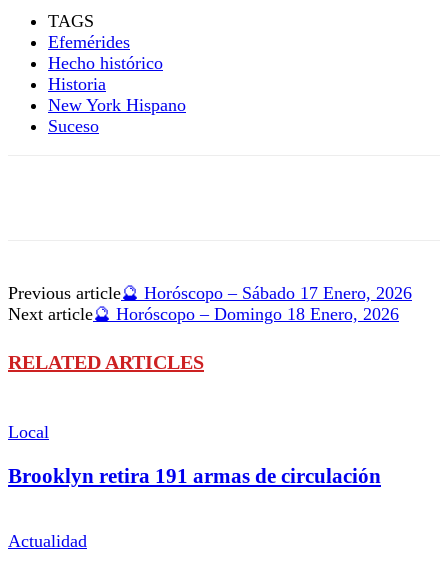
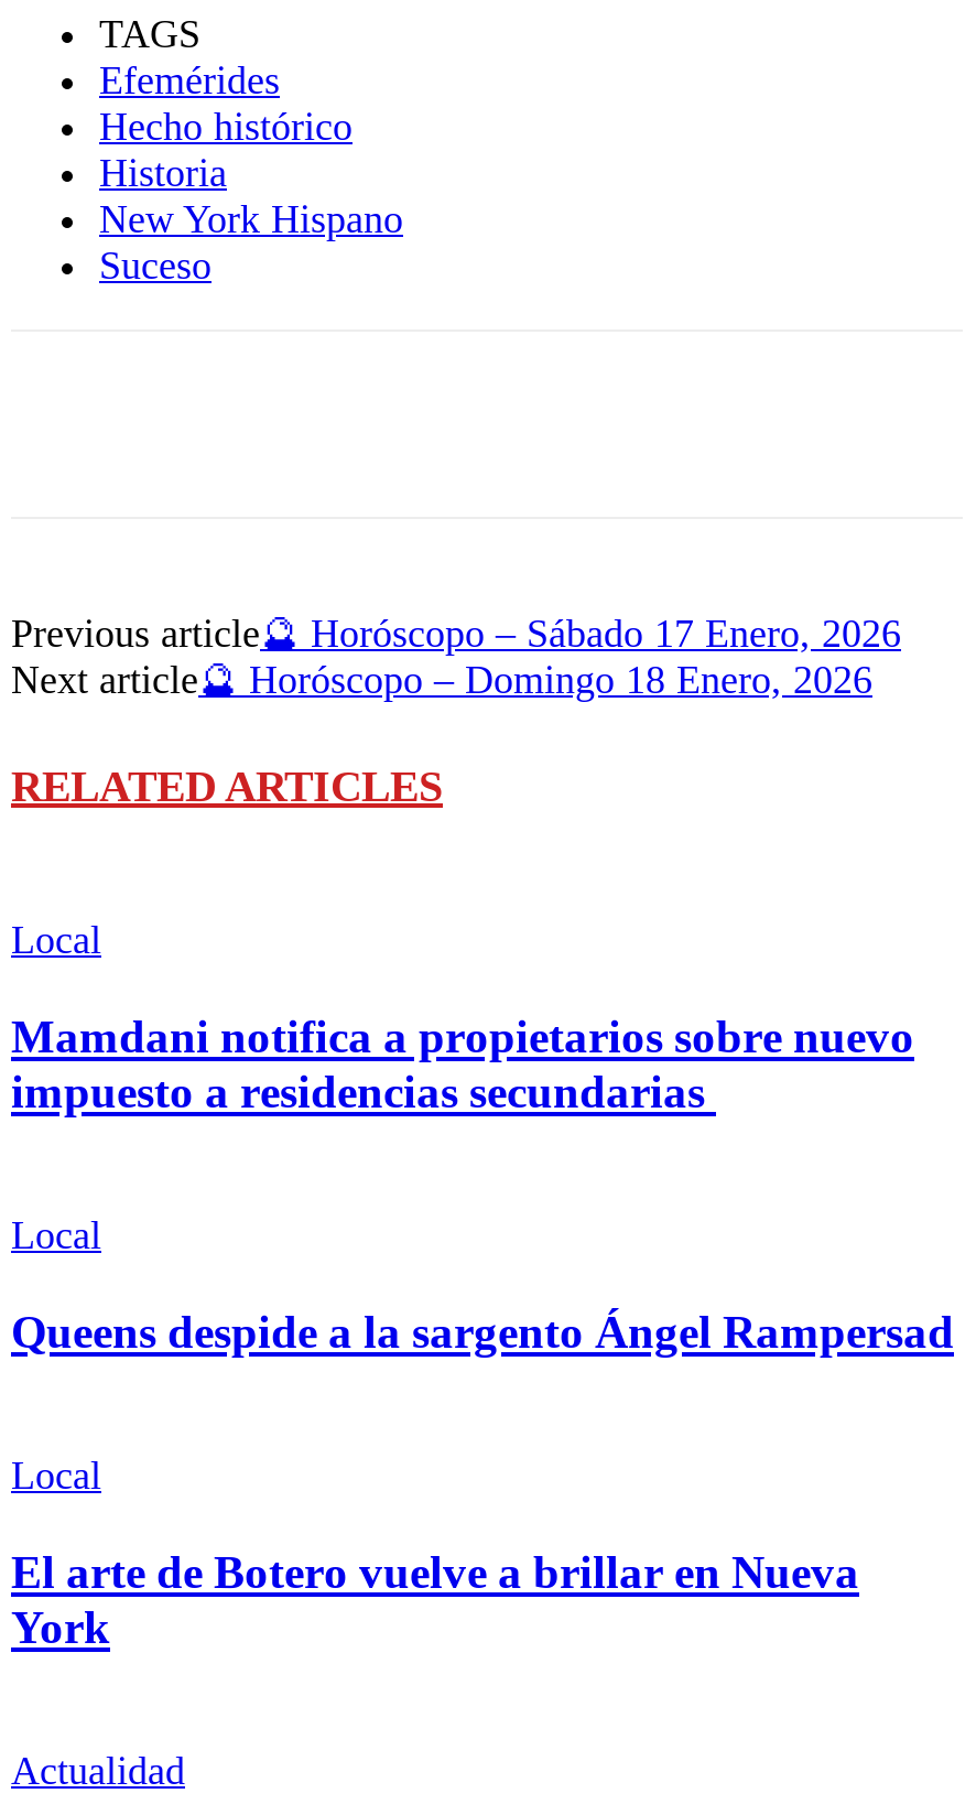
- Brooklyn retira 191 armas de circulación
+ Mamdani notifica a propietarios sobre nuevo
+ impuesto a residencias secundarias
+ Local
+ Queens despide a la sargento Ángel Rampersad
+ Local
+ El arte de Botero vuelve a brillar en Nueva
+ York
